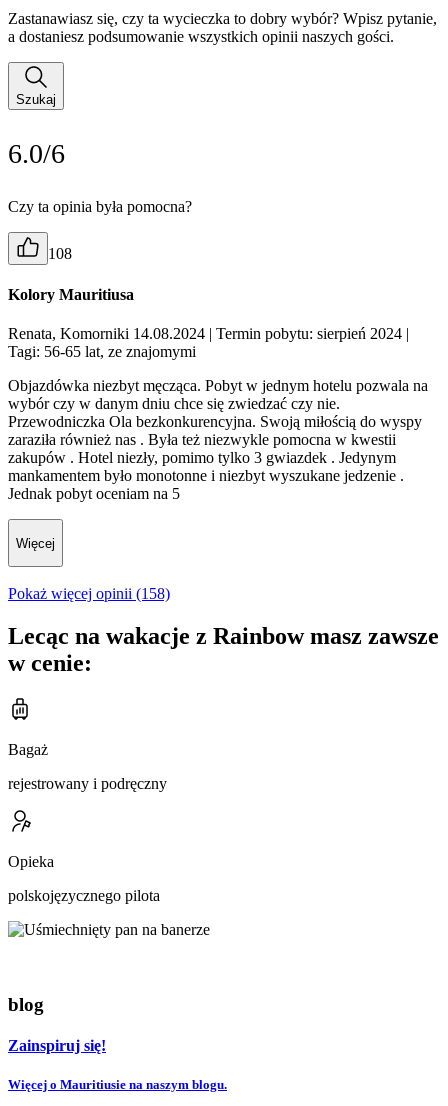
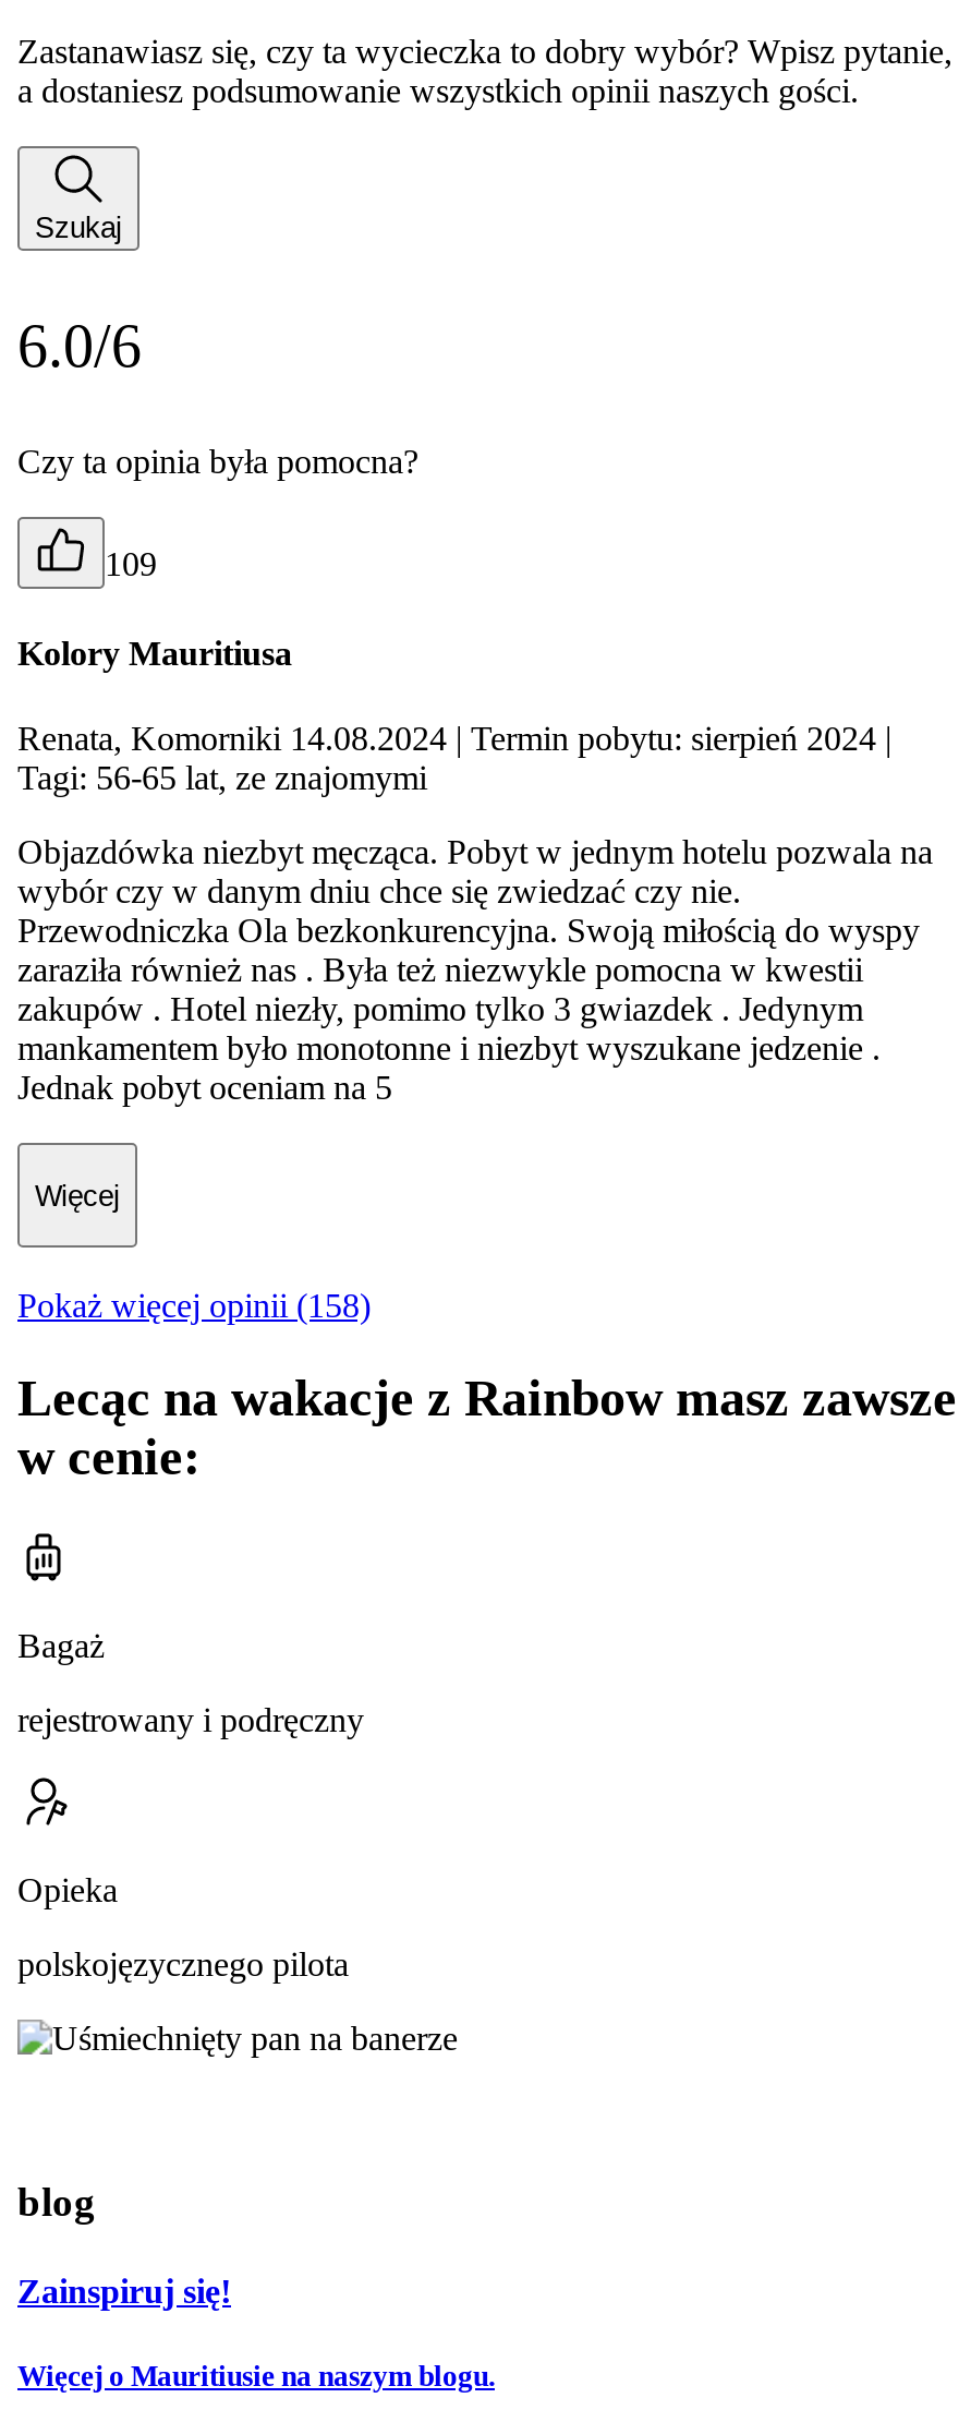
- 108
+ 109
